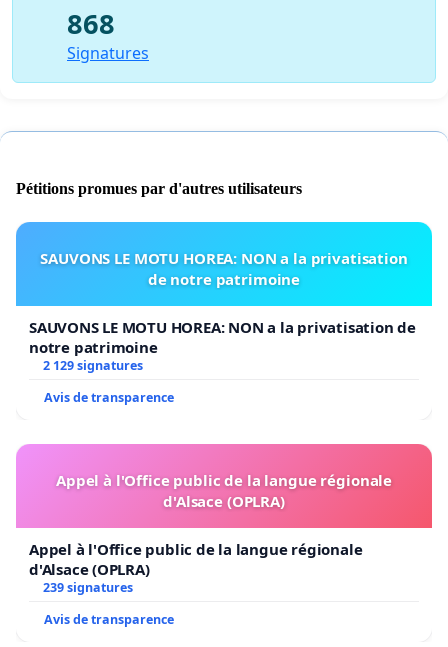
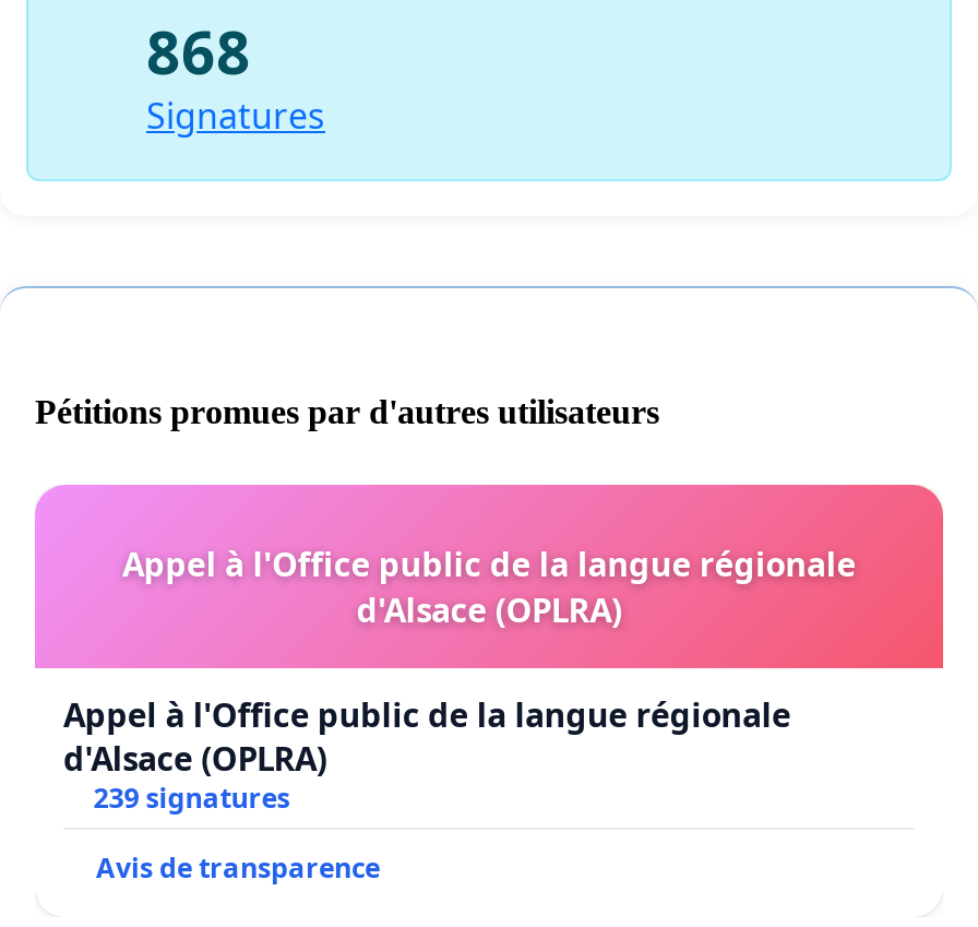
- [image]
- SAUVONS LE MOTU HOREA: NON a la privatisation
- de notre patrimoine
- SAUVONS LE MOTU HOREA: NON a la privatisation de
- notre patrimoine
- 2 129 signatures
- Avis de transparence
